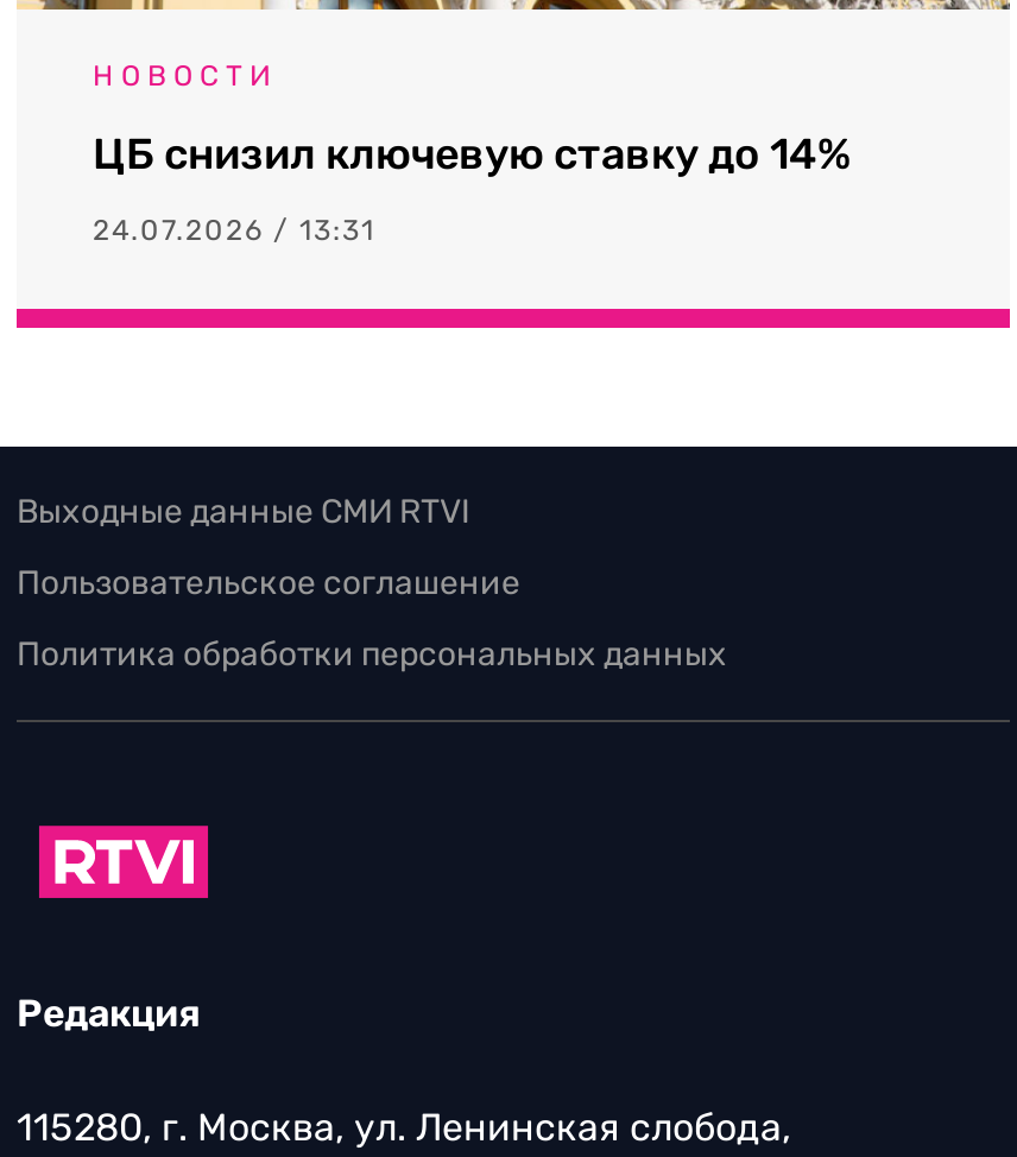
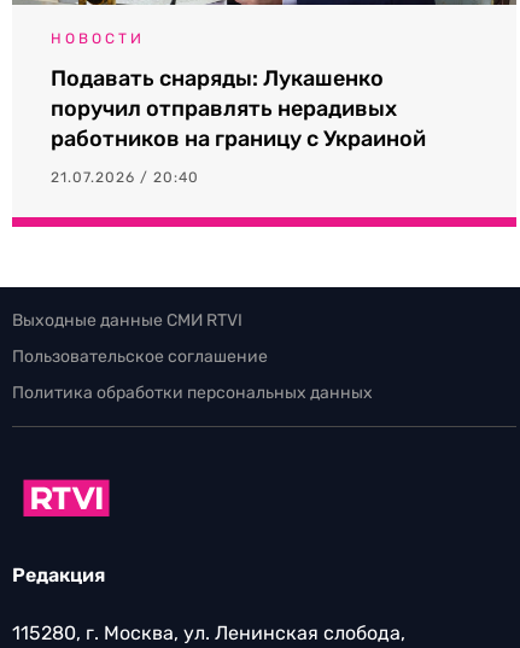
- ЦБ снизил ключевую ставку до 14%
+ Подавать снаряды: Лукашенко
+ поручил отправлять нерадивых
+ работников на границу с Украиной

- 24.07.2026 / 13:31
+ 21.07.2026 / 20:40
